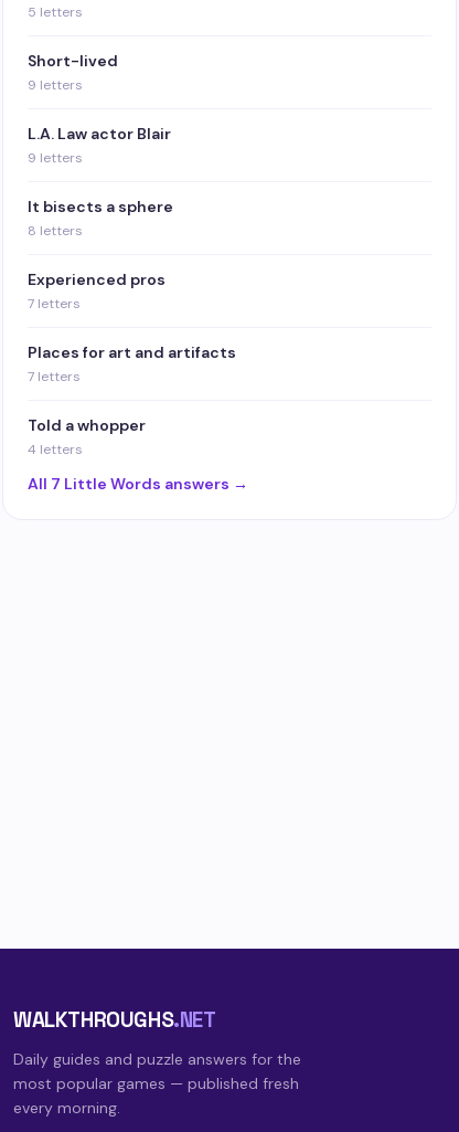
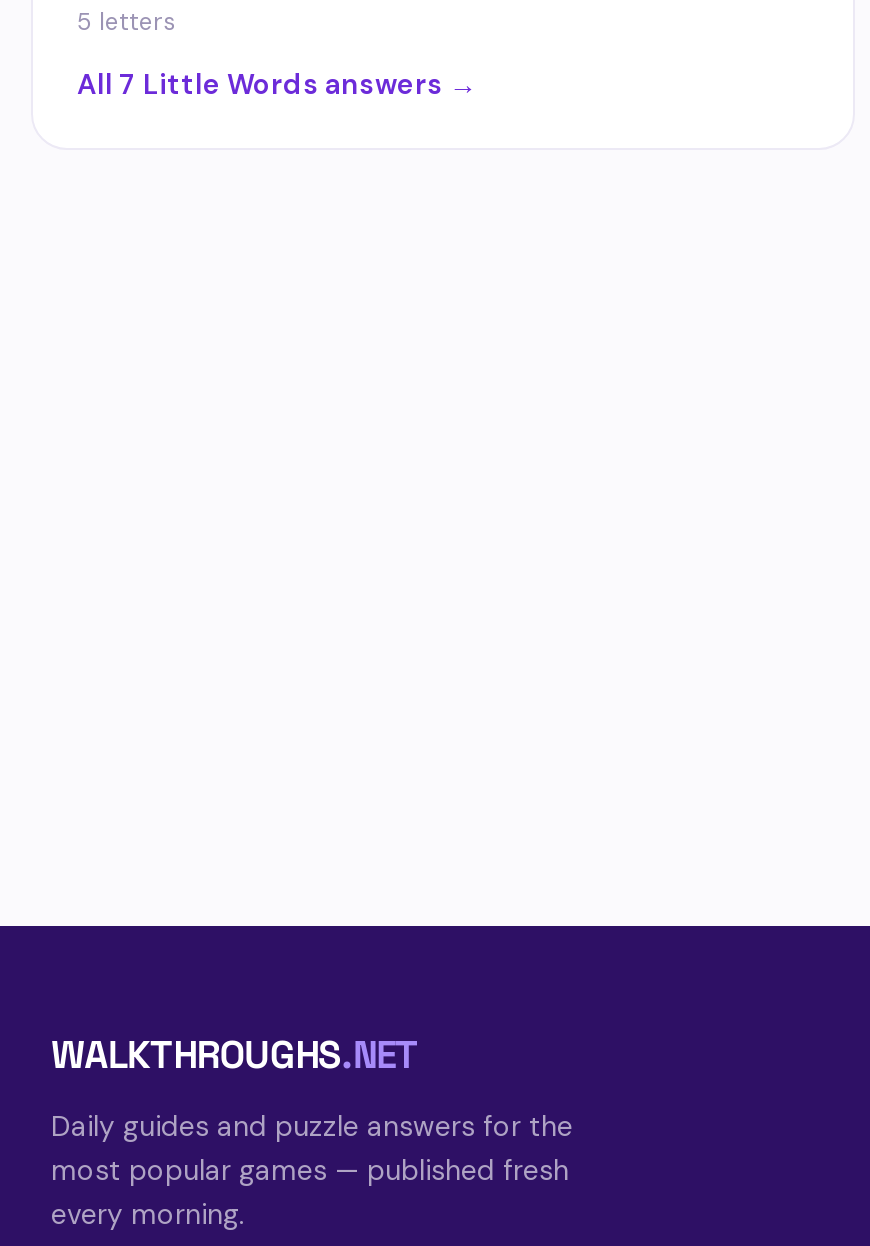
- Short-lived
- 9 letters
- L.A. Law actor Blair
- 9 letters
- It bisects a sphere
- 8 letters
- Experienced pros
- 7 letters
- Places for art and artifacts
- 7 letters
- Told a whopper
- 4 letters
